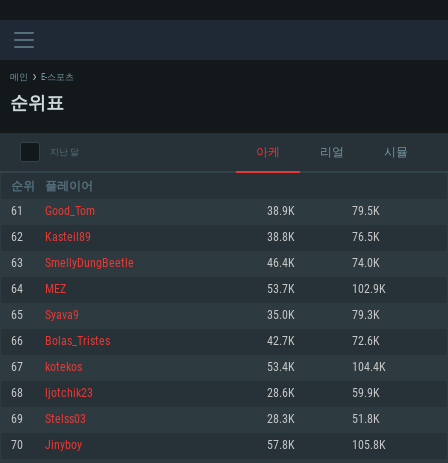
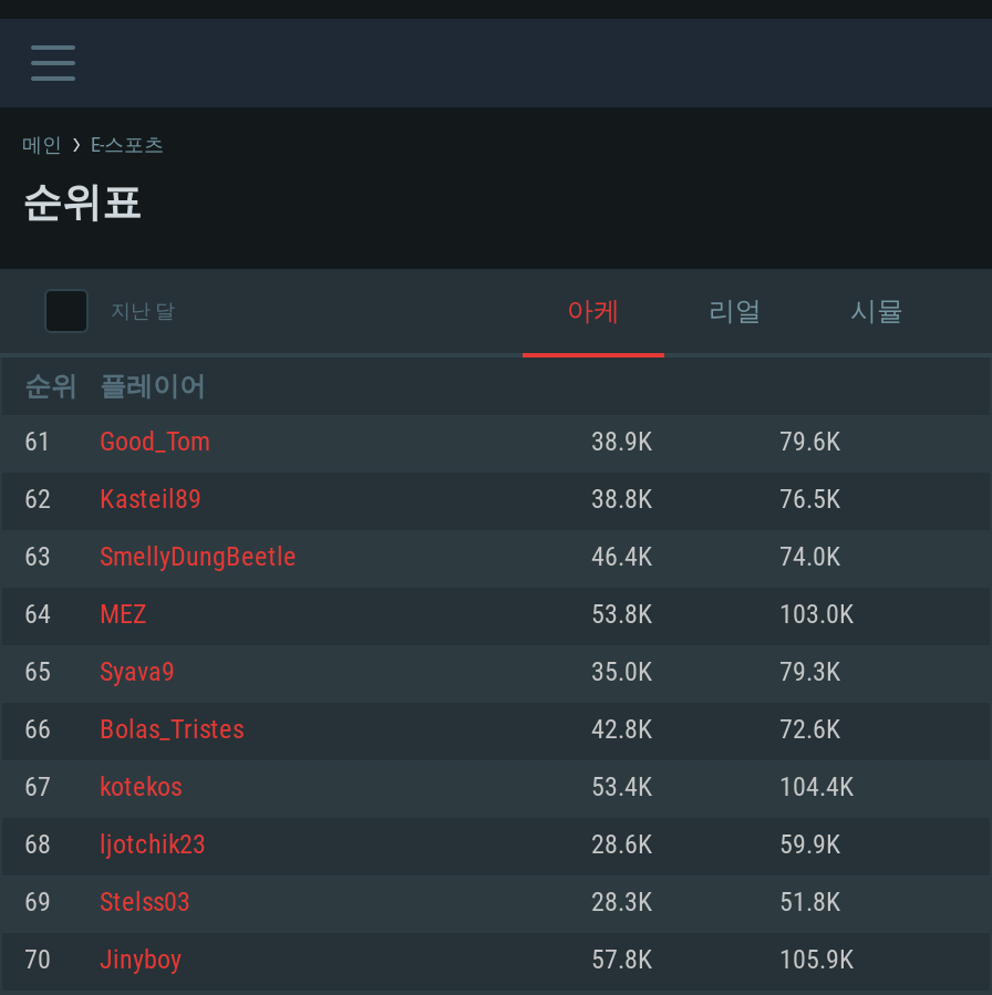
- 79.5K
+ 79.6K

- 53.7K
- 102.9K
+ 53.8K
+ 103.0K

- 42.7K
+ 42.8K

- 105.8K
+ 105.9K
